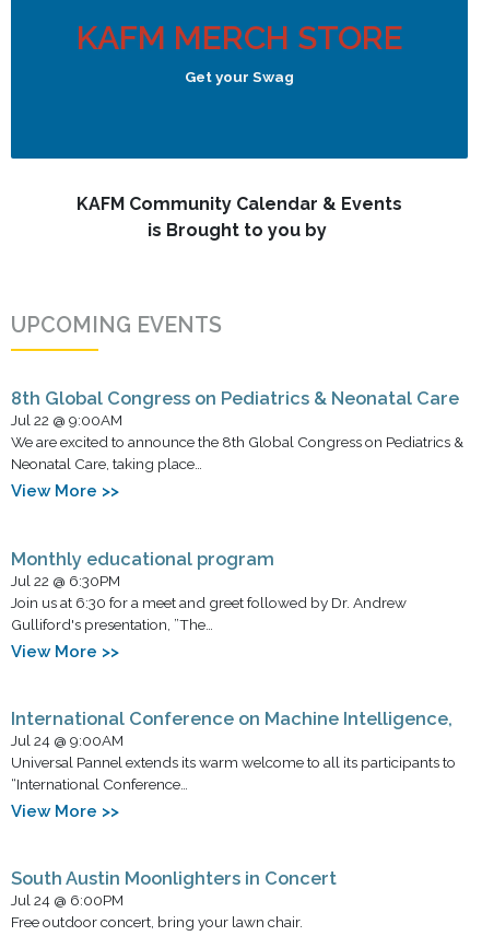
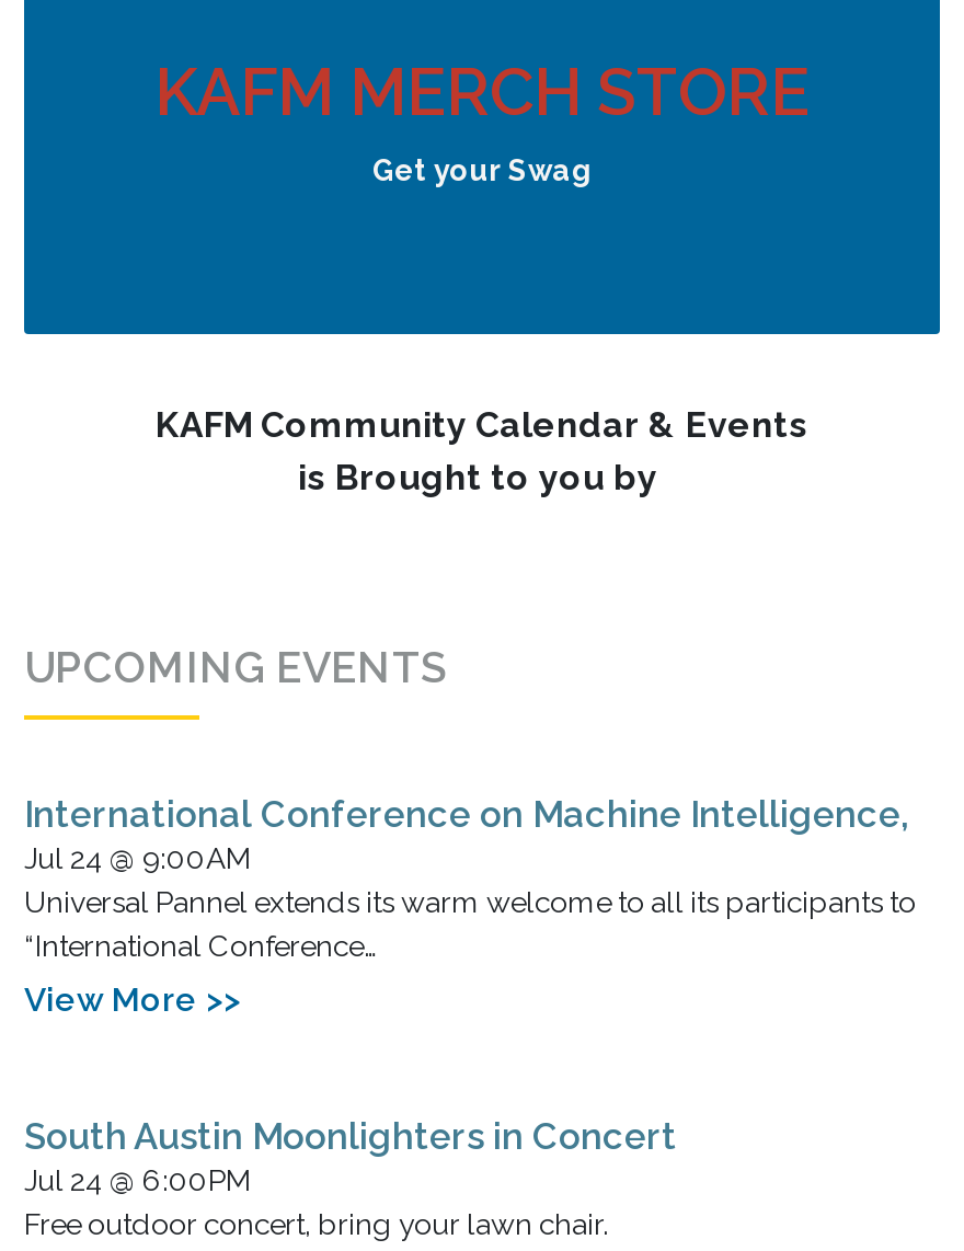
- 8th Global Congress on Pediatrics & Neonatal Care
- Jul 22 @ 9:00AM
- We are excited to announce the 8th Global Congress on Pediatrics &
- Neonatal Care, taking place…
- View More >>
- Monthly educational program
- Jul 22 @ 6:30PM
- Join us at 6:30 for a meet and greet followed by Dr. Andrew
- Gulliford's presentation, ”The…
- View More >>
